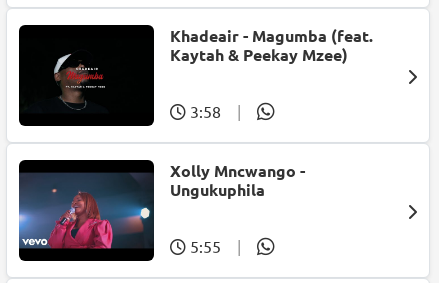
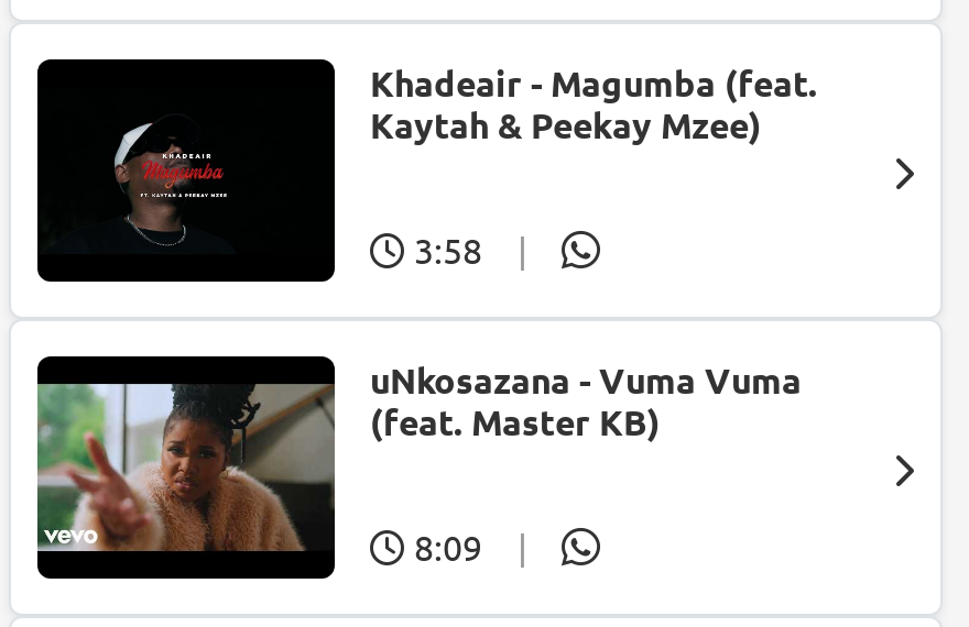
- [image]
- Xolly Mncwango -
- Ungukuphila
+ [image]
+ uNkosazana - Vuma Vuma
+ (feat. Master KB)

- 5:55
+ 8:09
